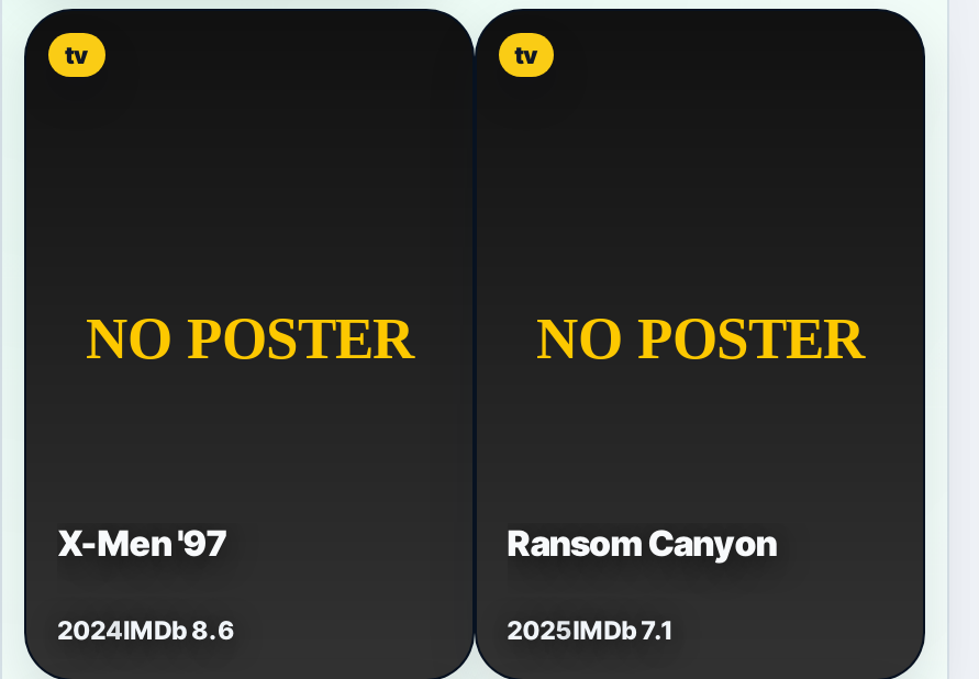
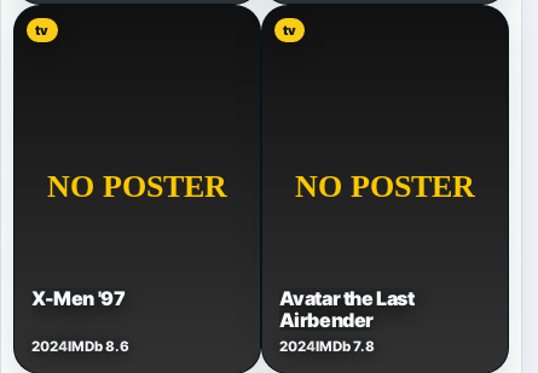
- Ransom Canyon
- 2025IMDb 7.1
+ Avatar the Last
+ Airbender
+ 2024IMDb 7.8
